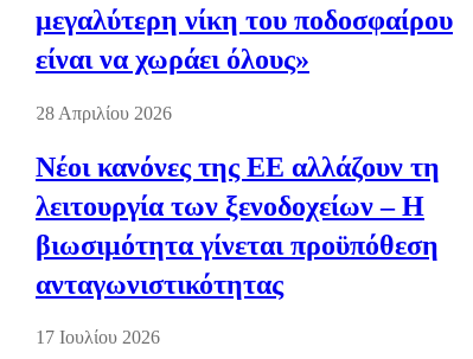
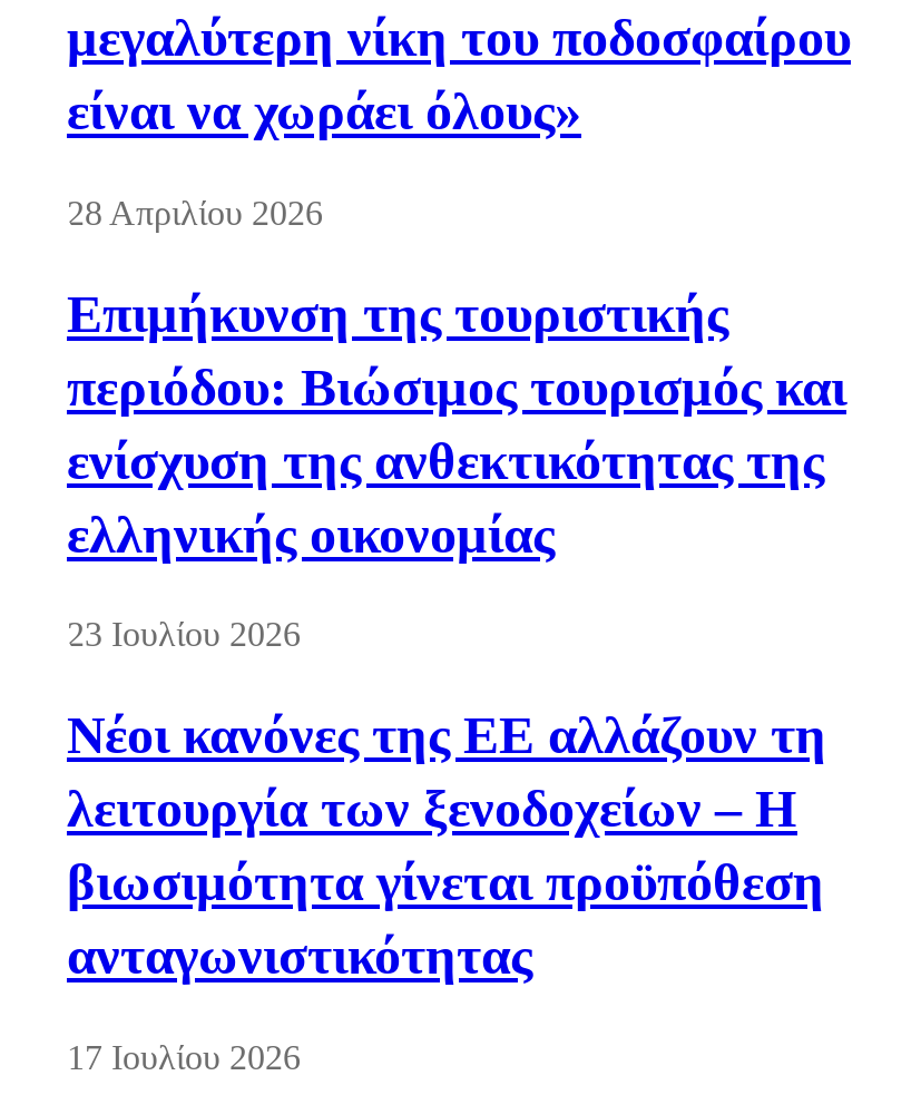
+ Επιμήκυνση της τουριστικής
+ περιόδου: Βιώσιμος τουρισμός και
+ ενίσχυση της ανθεκτικότητας της
+ ελληνικής οικονομίας
+ 23 Ιουλίου 2026
